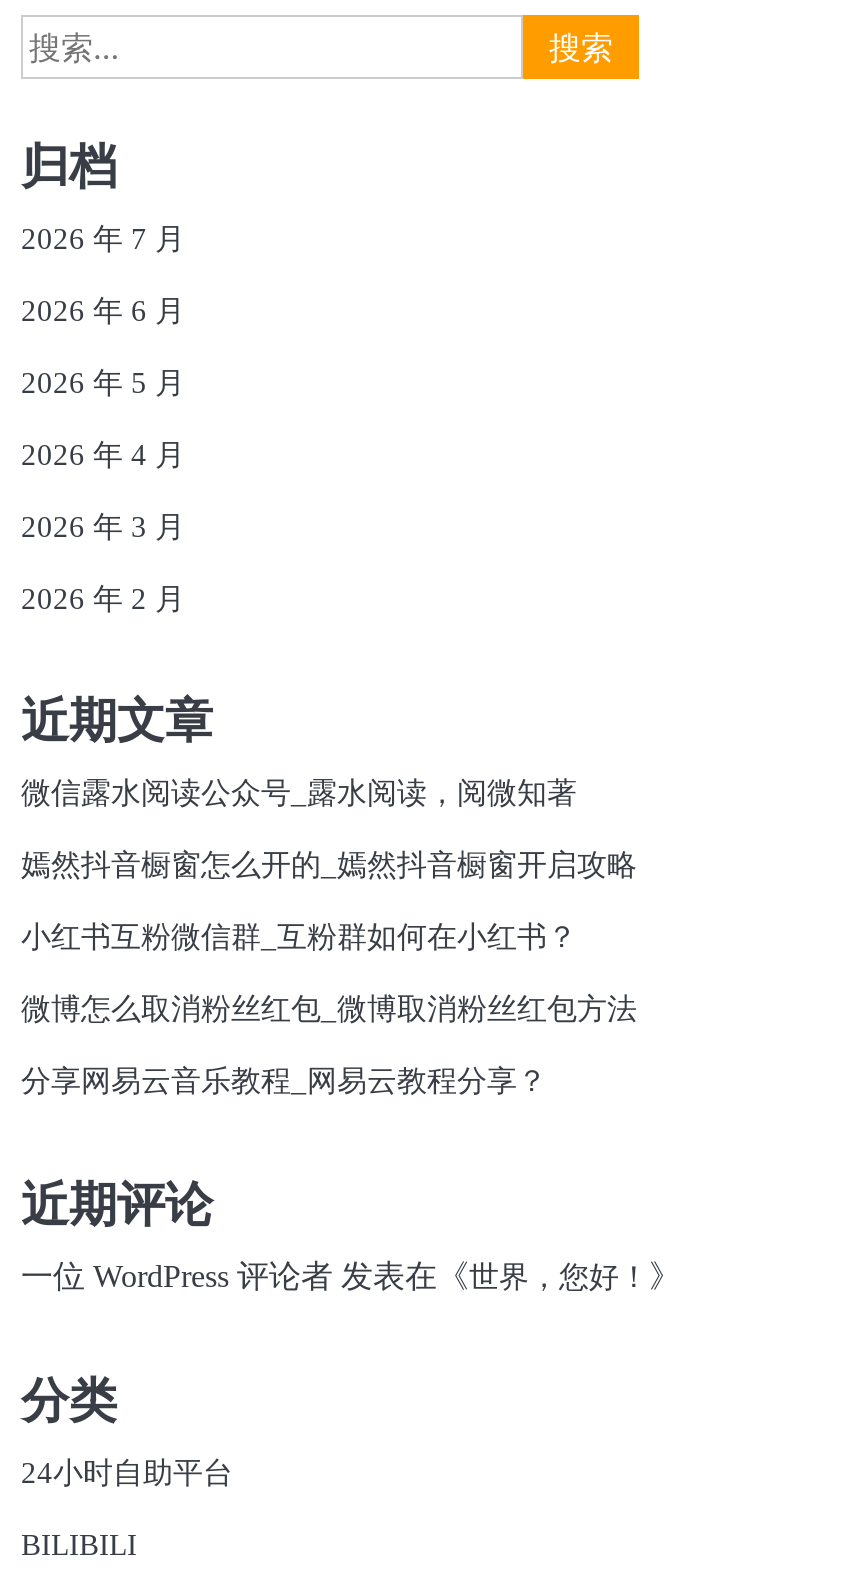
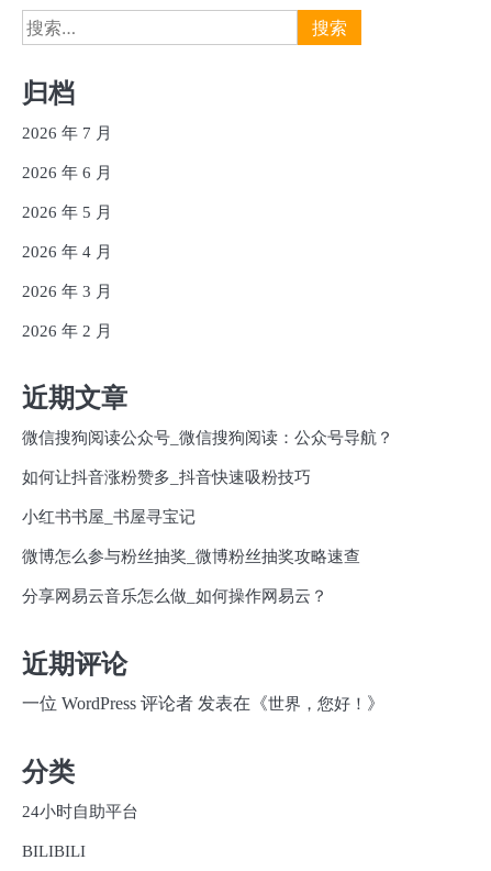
- 微信露水阅读公众号_露水阅读，阅微知著
+ 微信搜狗阅读公众号_微信搜狗阅读：公众号导航？

- 嫣然抖音橱窗怎么开的_嫣然抖音橱窗开启攻略
+ 如何让抖音涨粉赞多_抖音快速吸粉技巧

- 小红书互粉微信群_互粉群如何在小红书？
+ 小红书书屋_书屋寻宝记

- 微博怎么取消粉丝红包_微博取消粉丝红包方法
+ 微博怎么参与粉丝抽奖_微博粉丝抽奖攻略速查

- 分享网易云音乐教程_网易云教程分享？
+ 分享网易云音乐怎么做_如何操作网易云？
